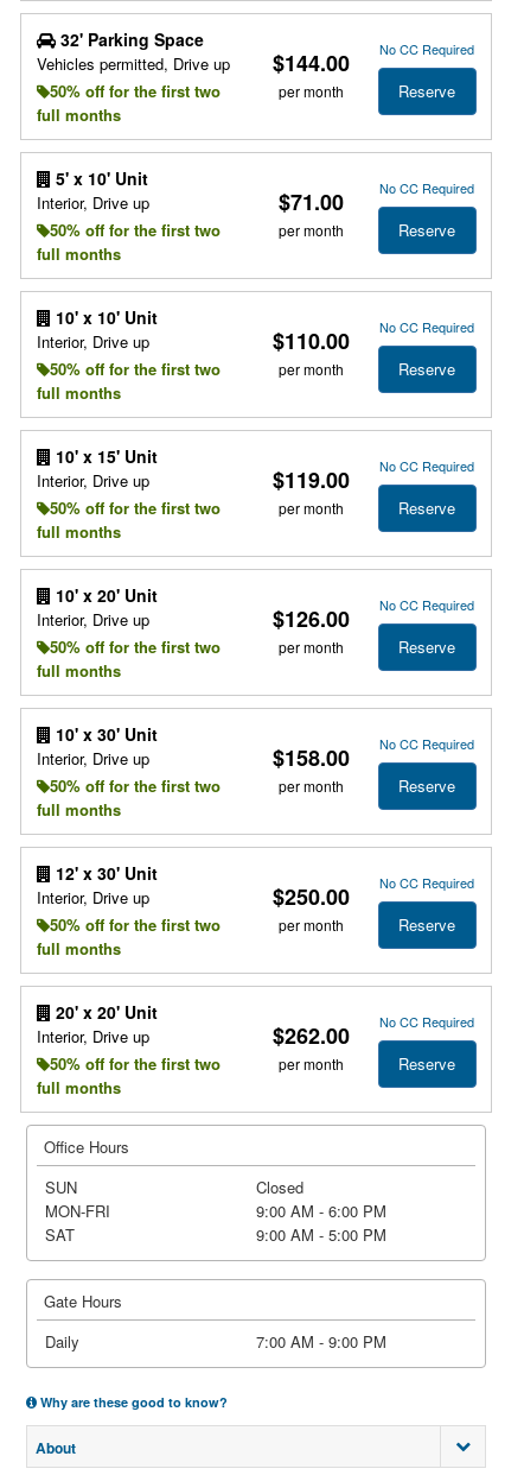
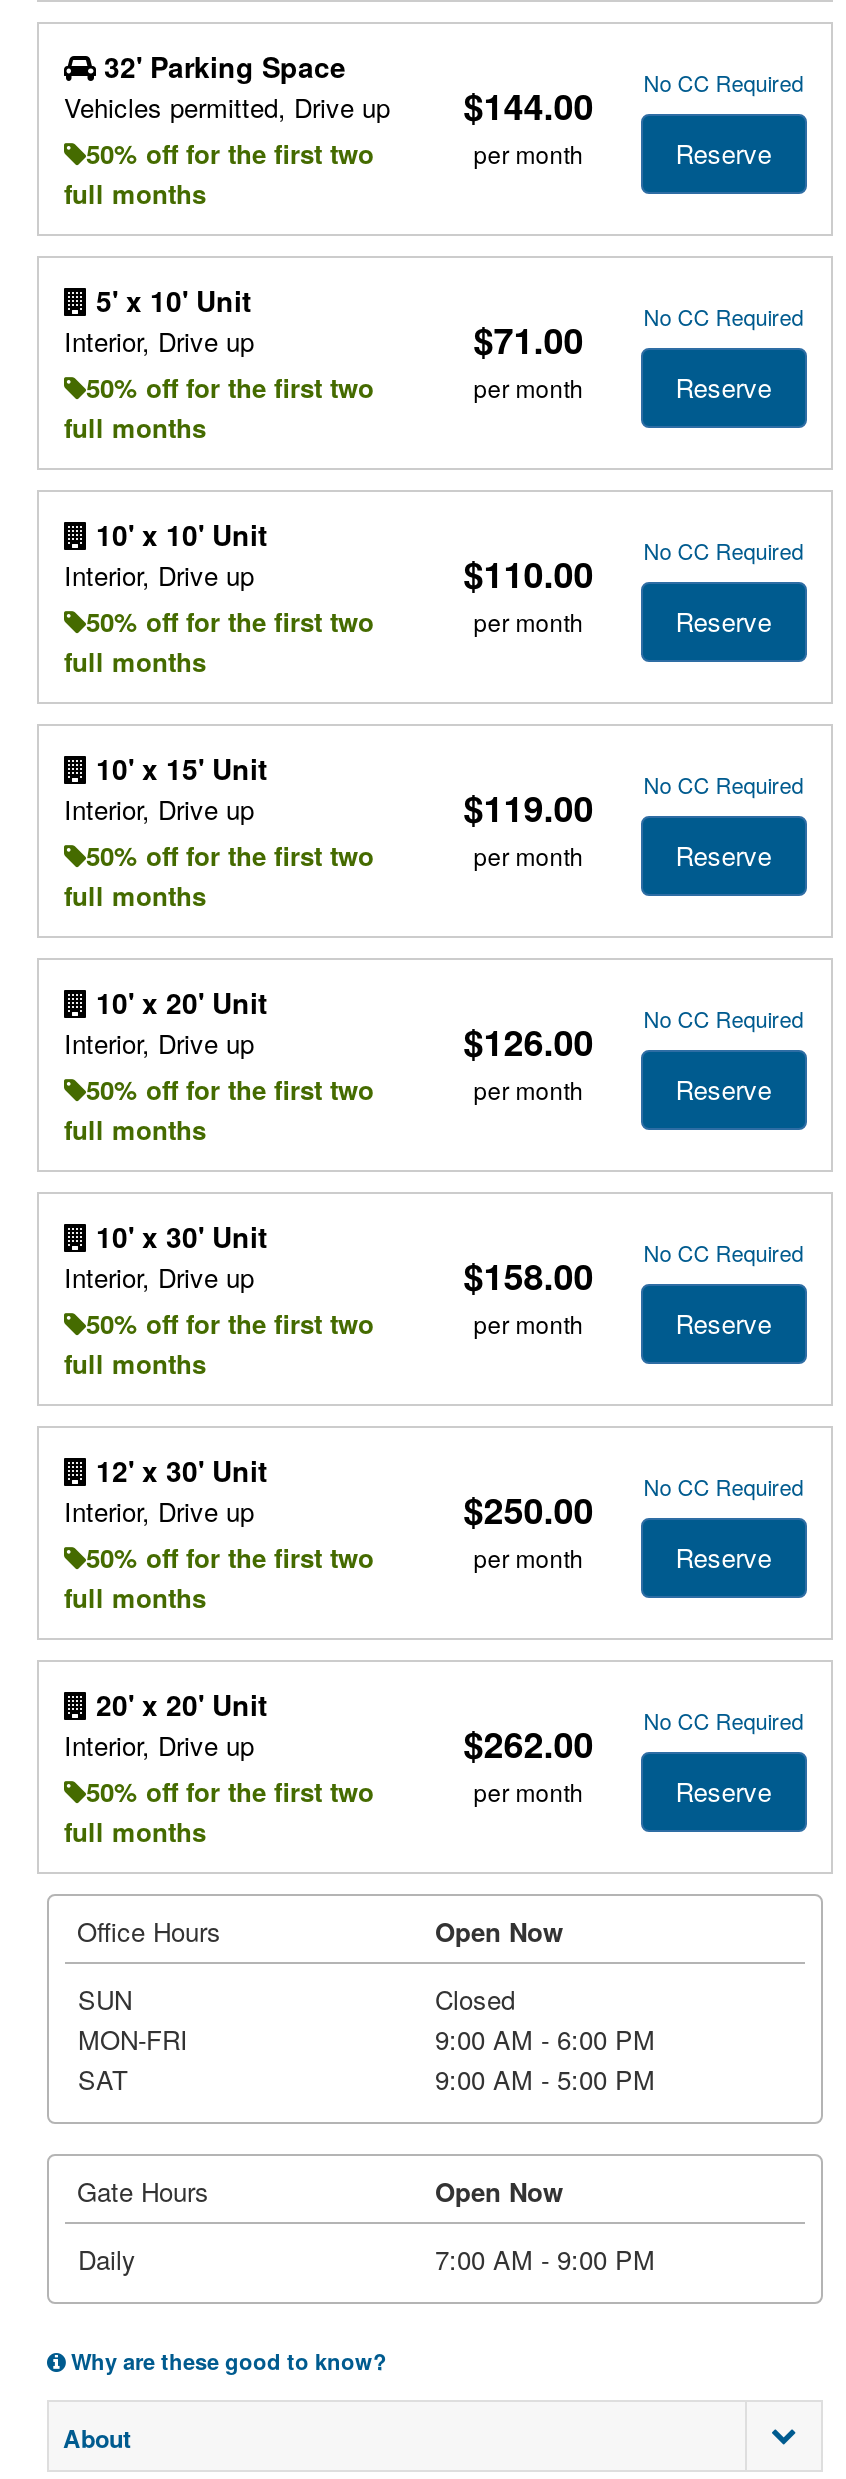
+ Open Now

+ Open Now
